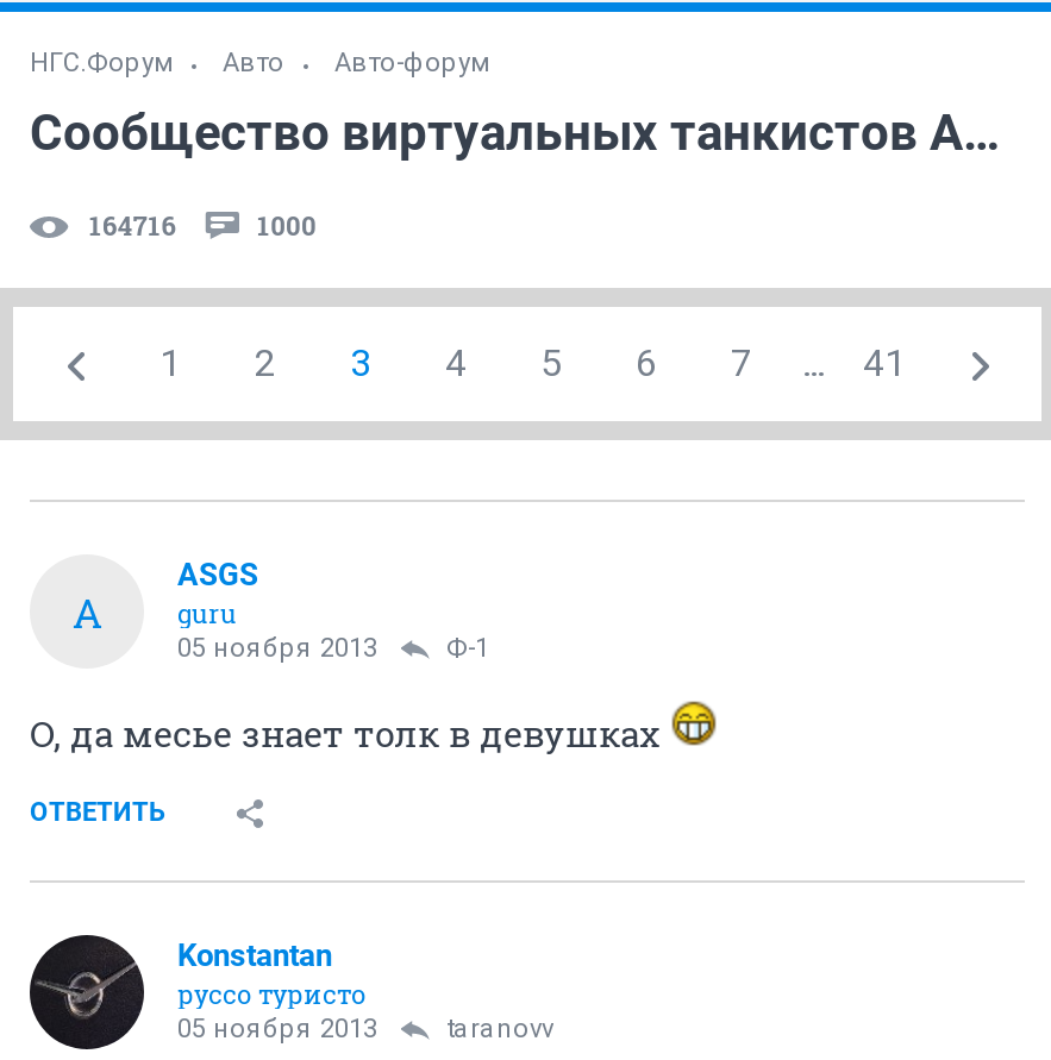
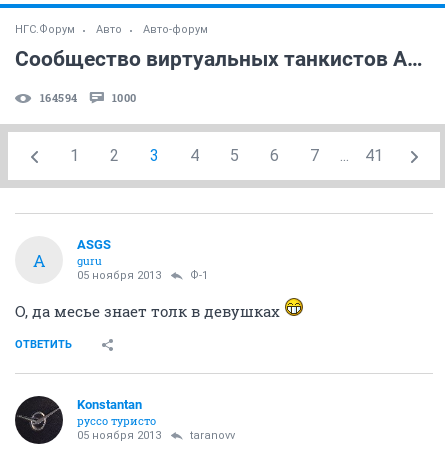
- 164716
+ 164594
